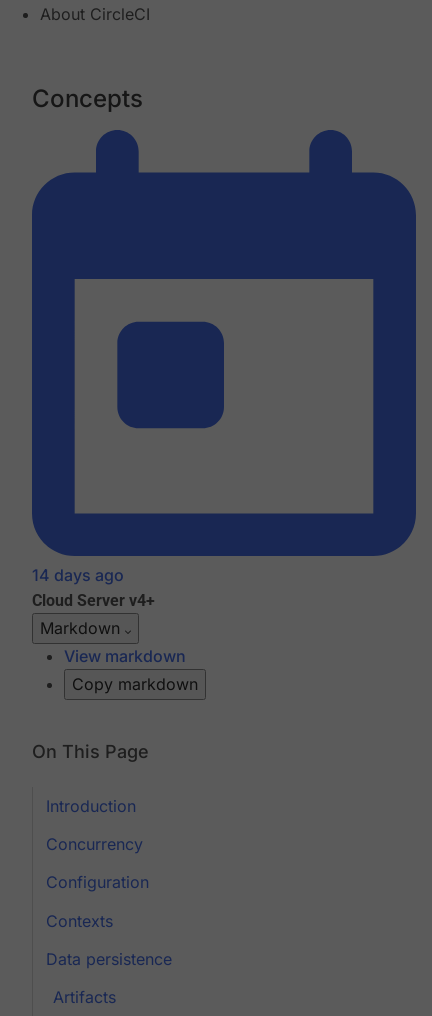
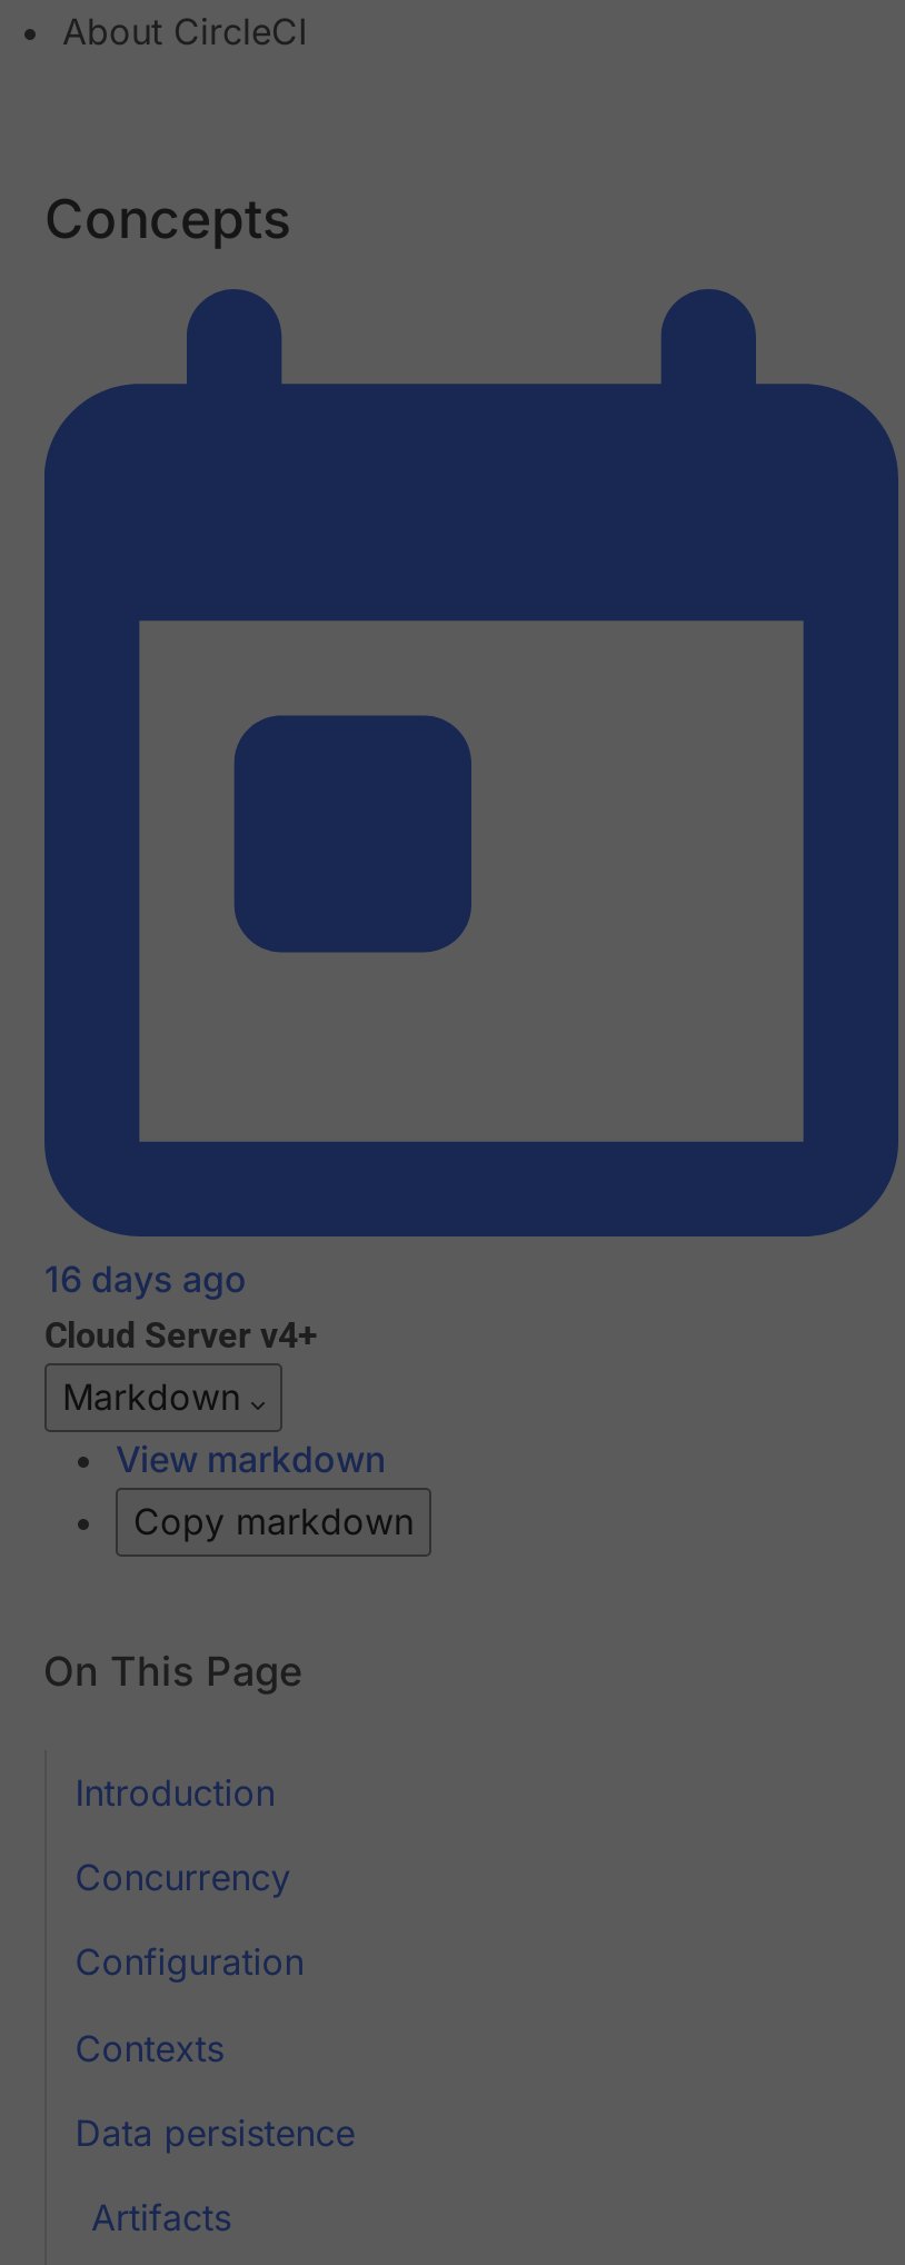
- 14 days ago
+ 16 days ago
